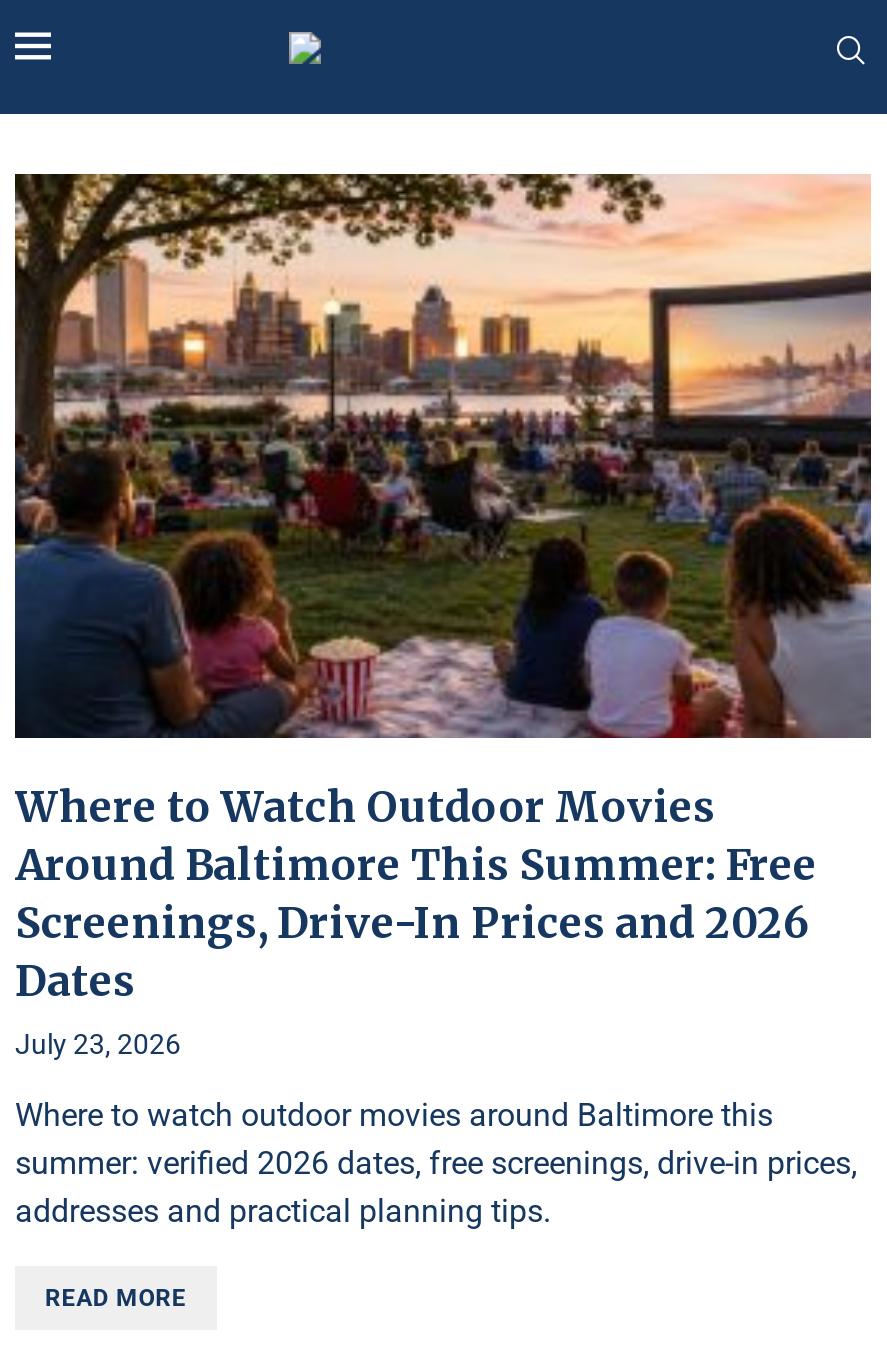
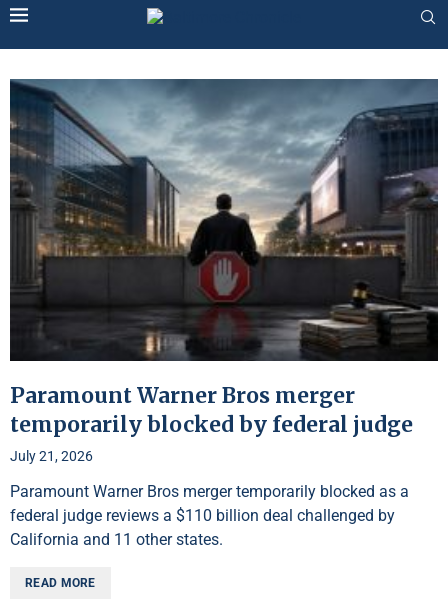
- [image]
- Where to Watch Outdoor Movies
- Around Baltimore This Summer: Free
- Screenings, Drive-In Prices and 2026
- Dates
- July 23, 2026
+ [image]
+ Paramount Warner Bros merger
+ temporarily blocked by federal judge
+ July 21, 2026

- Where to watch outdoor movies around Baltimore this
- summer: verified 2026 dates, free screenings, drive-in prices,
- addresses and practical planning tips.
+ Paramount Warner Bros merger temporarily blocked as a
+ federal judge reviews a $110 billion deal challenged by
+ California and 11 other states.
